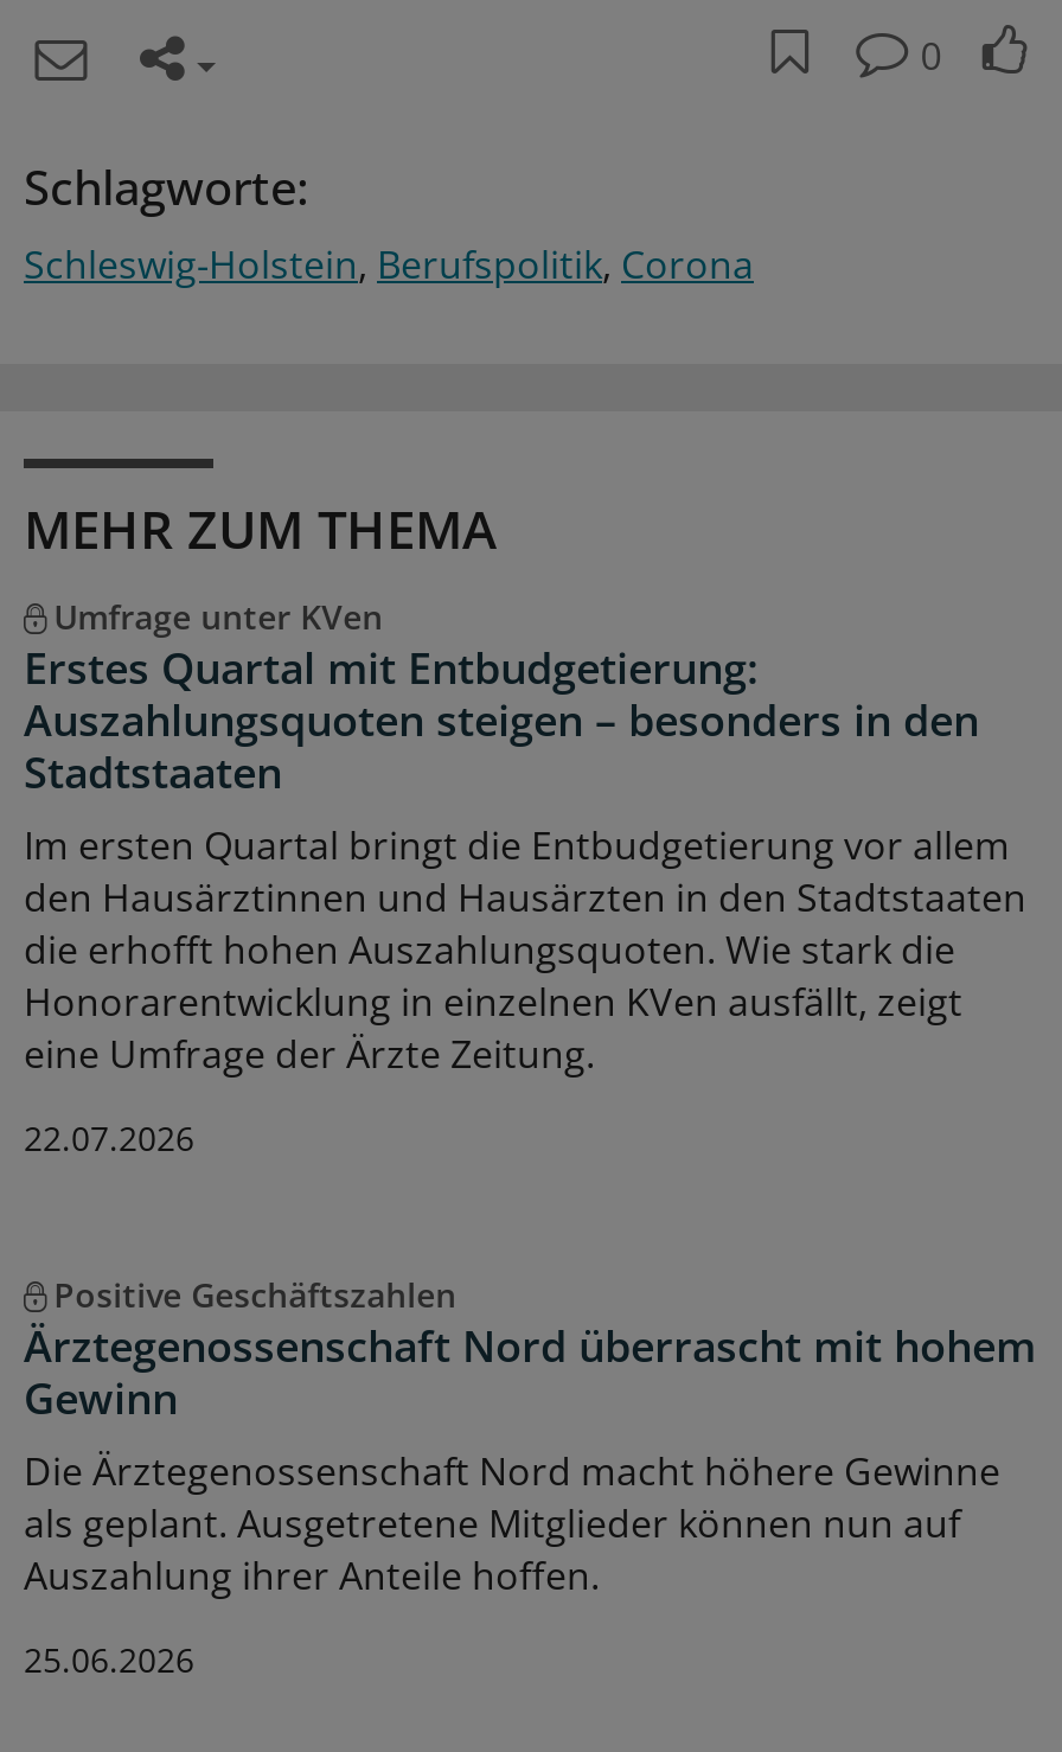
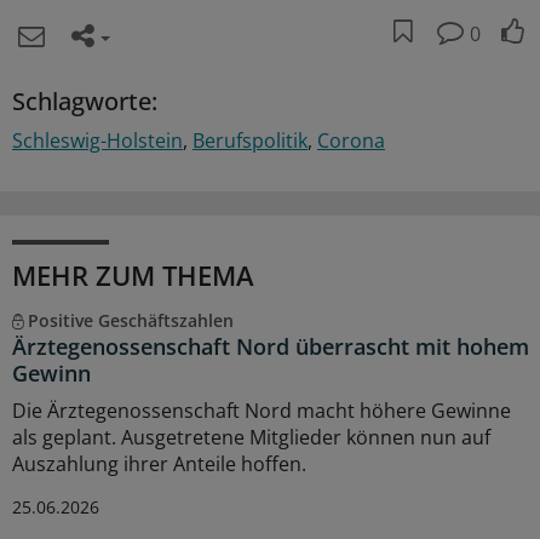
- Umfrage unter KVen
- Erstes Quartal mit Entbudgetierung:
- Auszahlungsquoten steigen – besonders in den
- Stadtstaaten
- Im ersten Quartal bringt die Entbudgetierung vor allem
- den Hausärztinnen und Hausärzten in den Stadtstaaten
- die erhofft hohen Auszahlungsquoten. Wie stark die
- Honorarentwicklung in einzelnen KVen ausfällt, zeigt
- eine Umfrage der Ärzte Zeitung.
- 22.07.2026
